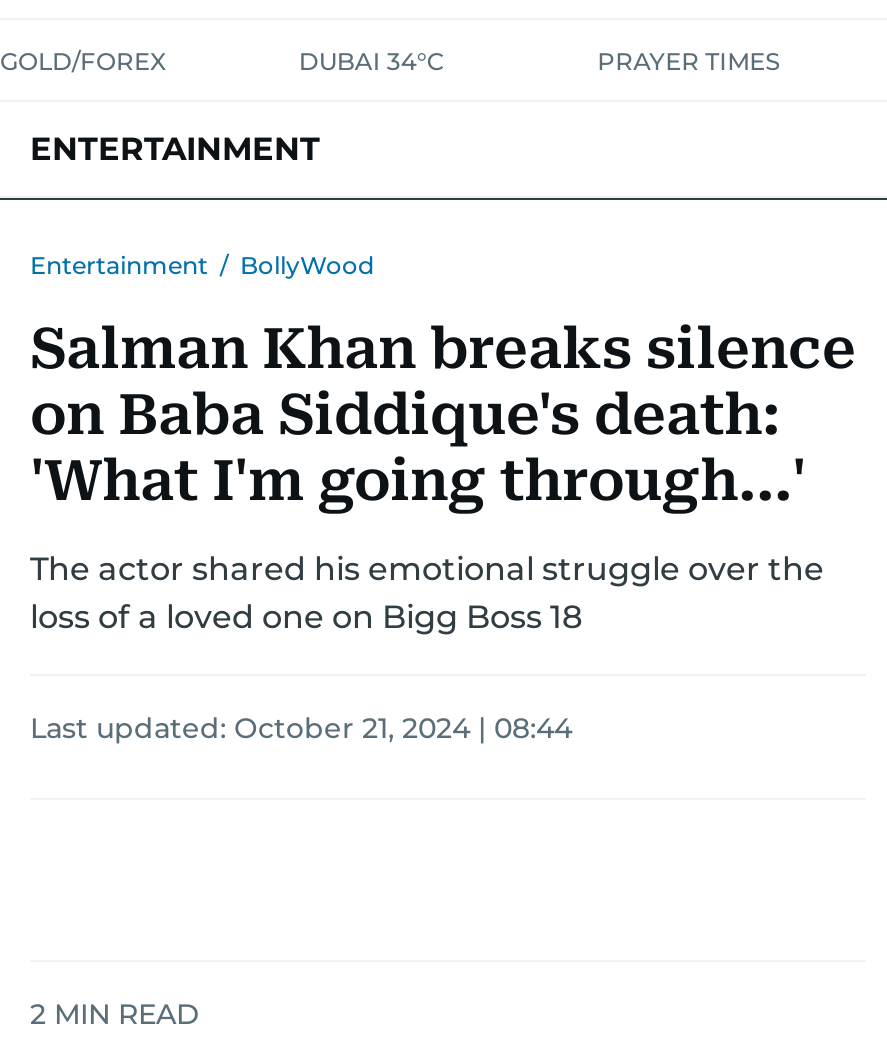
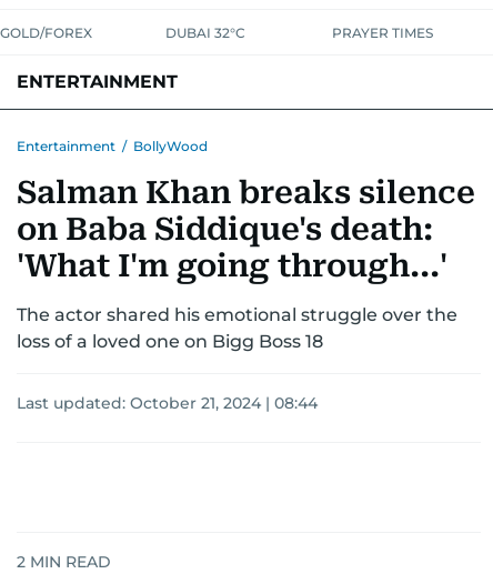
- DUBAI 34°C
+ DUBAI 32°C
